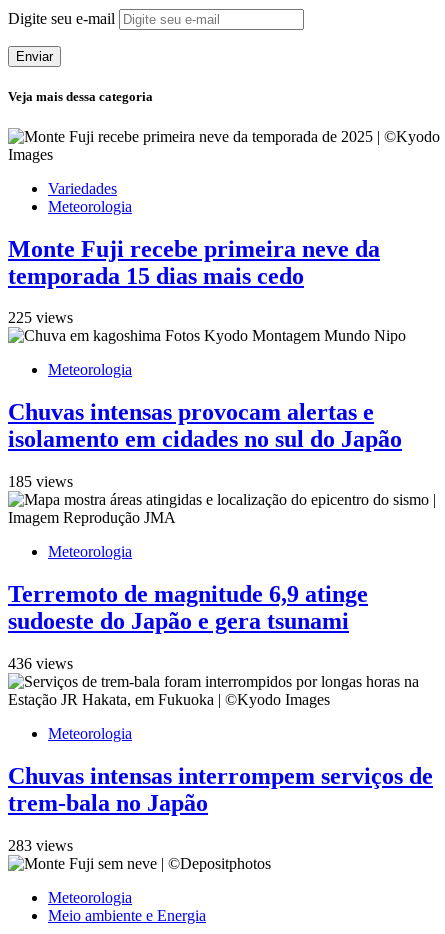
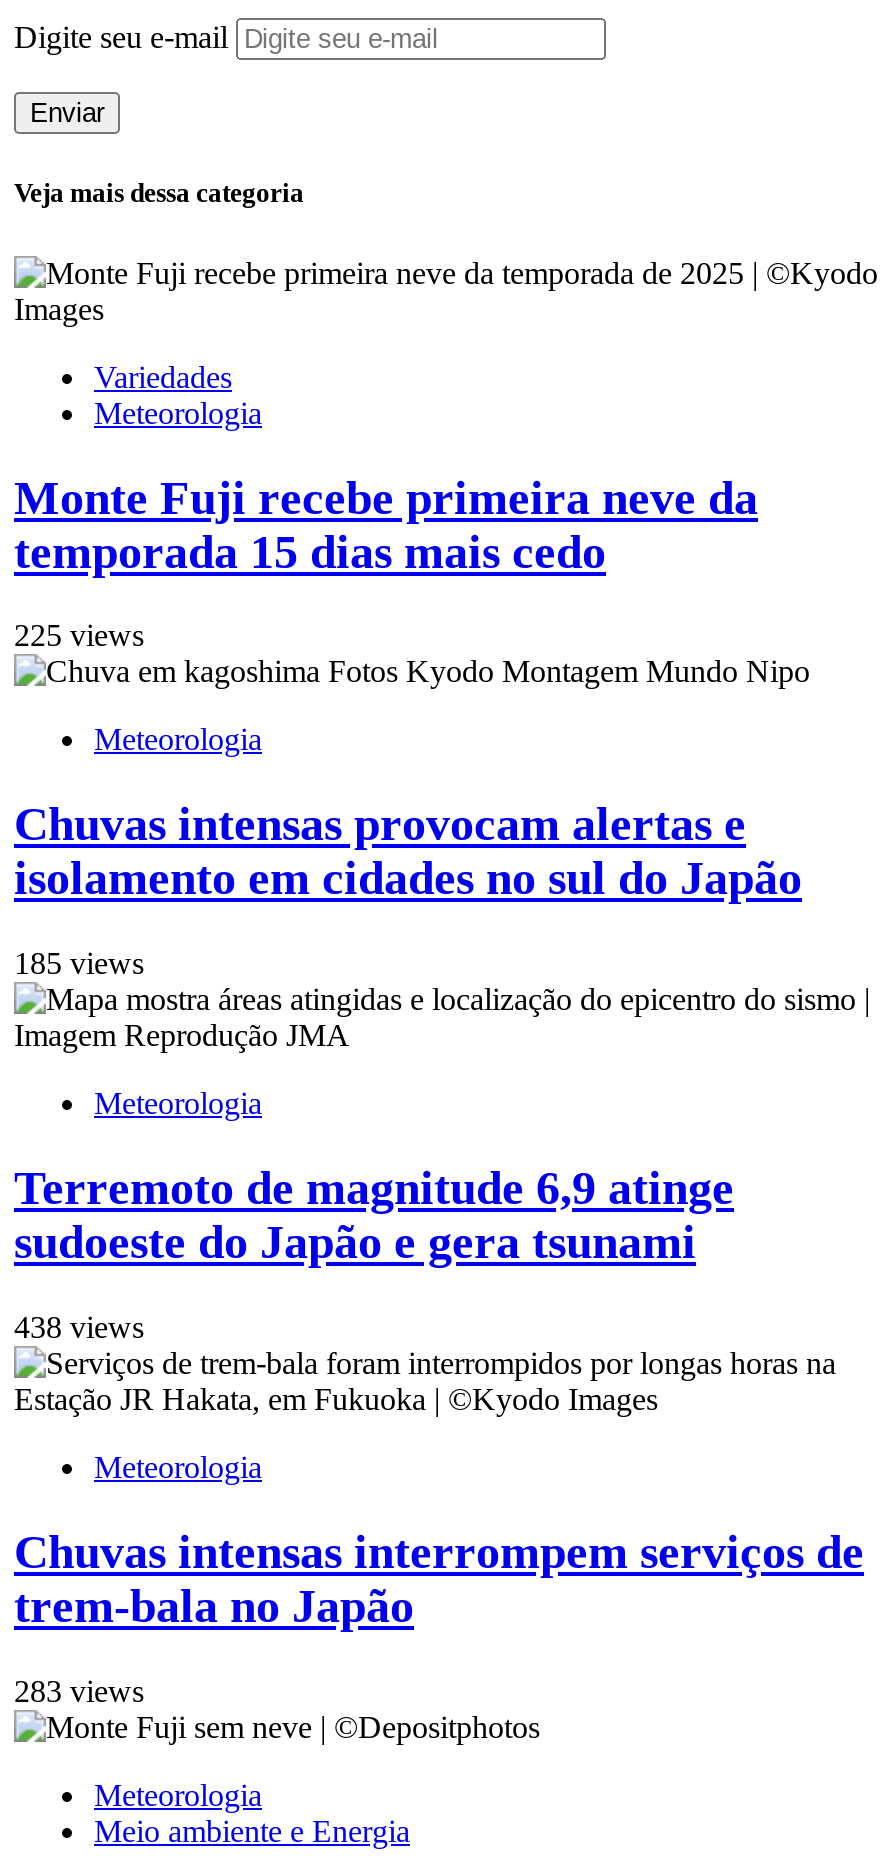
- 436 views
+ 438 views
